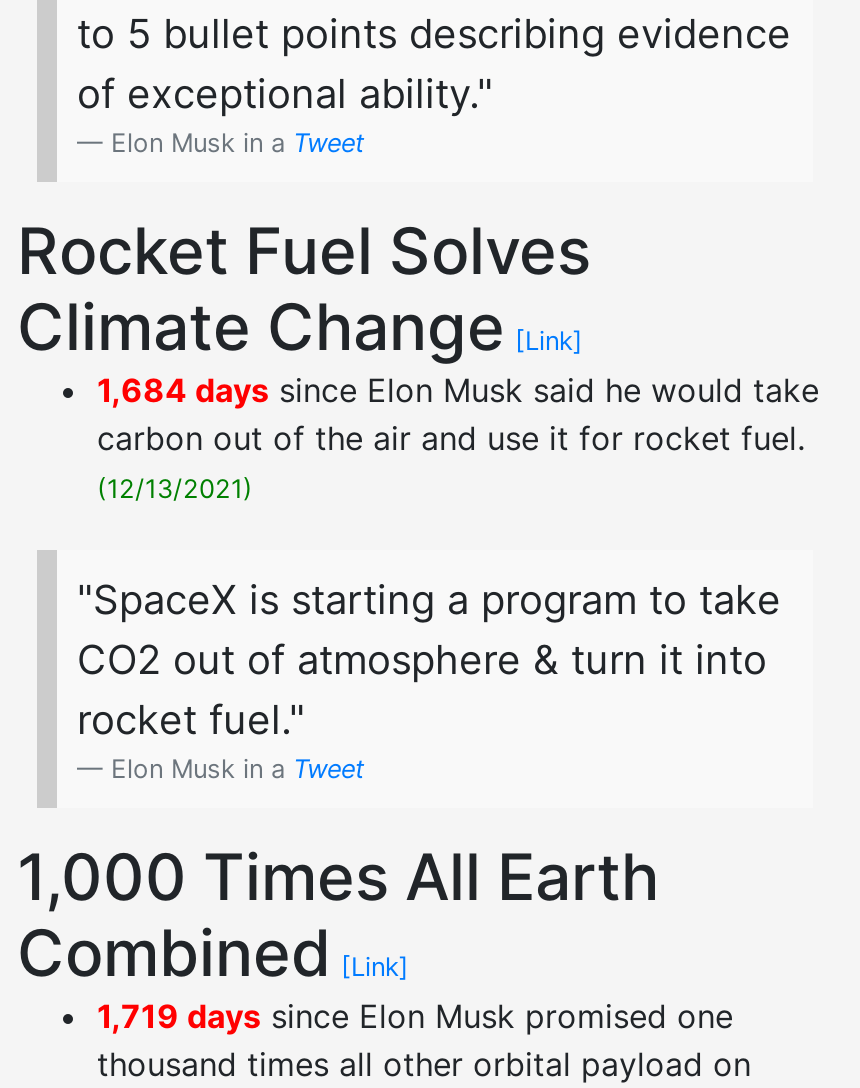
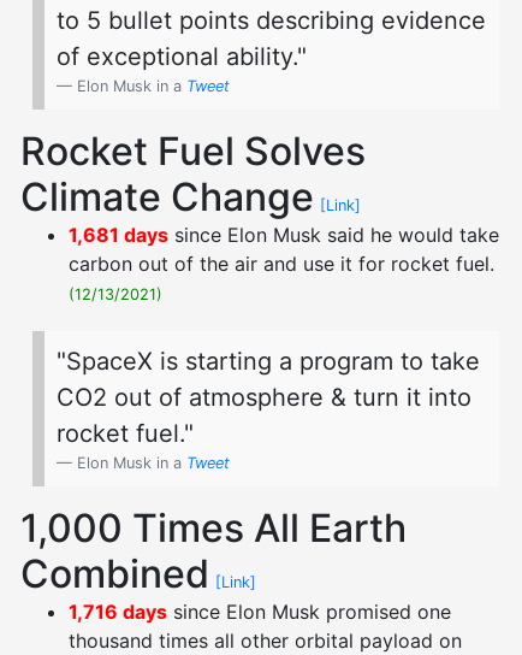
- 1,684 days since Elon Musk said he would take
+ 1,681 days since Elon Musk said he would take

- 1,719 days since Elon Musk promised one
+ 1,716 days since Elon Musk promised one
